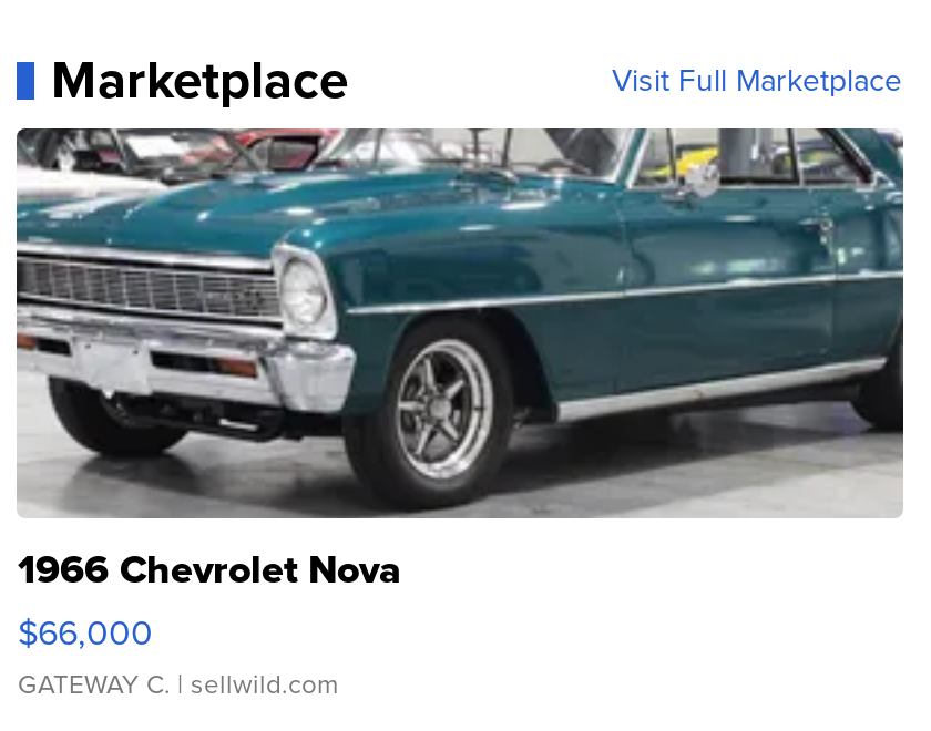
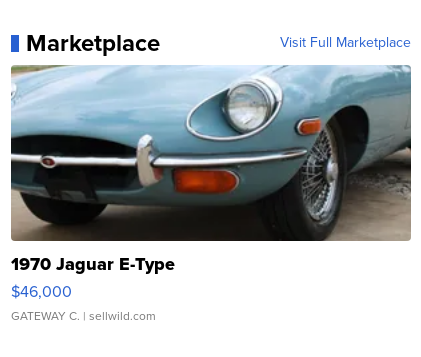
- [image]
- 1966 Chevrolet Nova
- $66,000
+ [image]
+ 1970 Jaguar E-Type
+ $46,000
